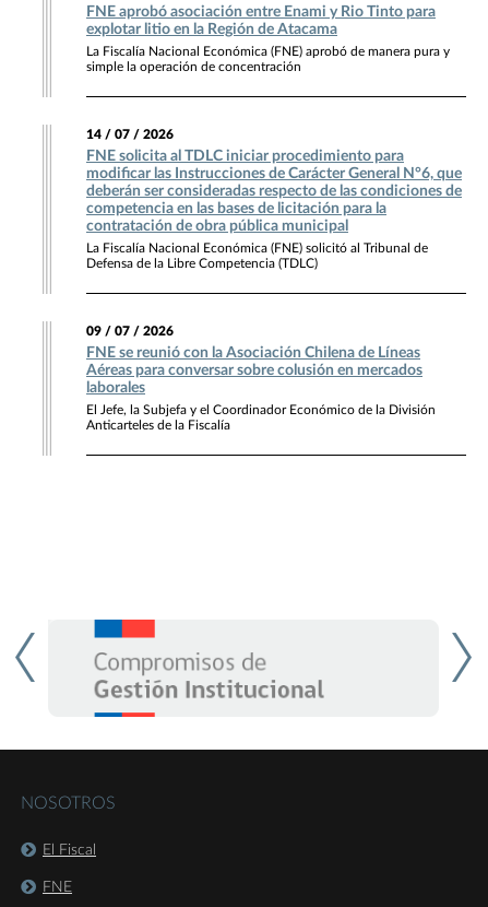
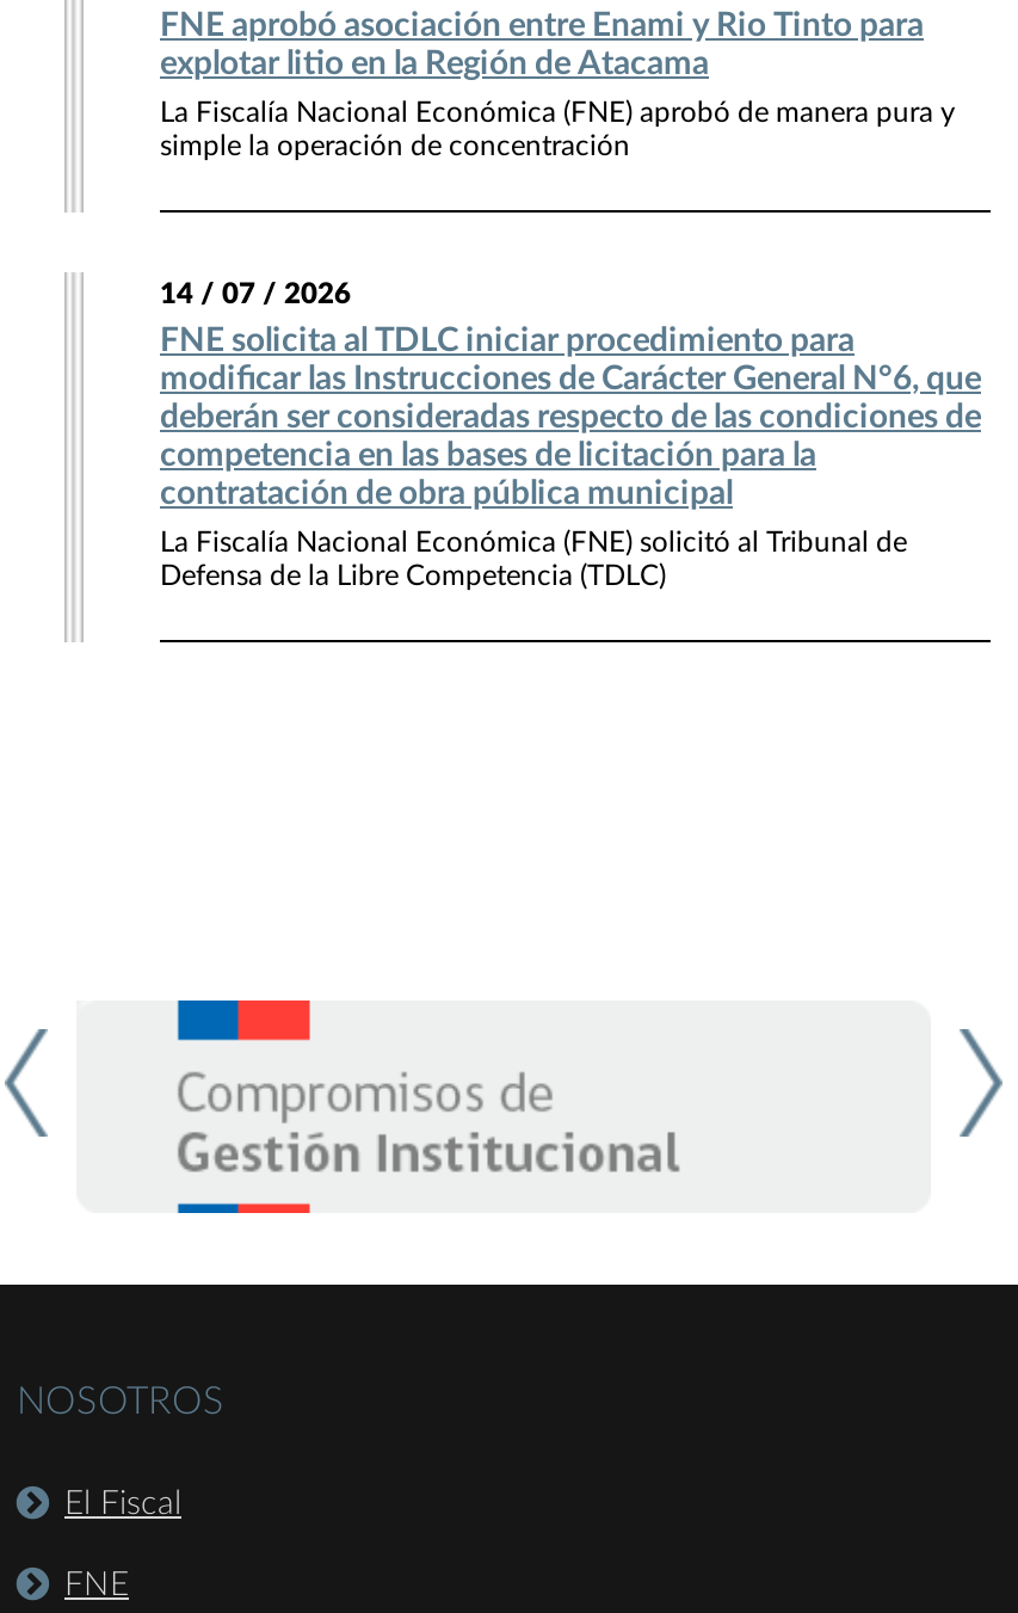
- 09 / 07 / 2026
- FNE se reunió con la Asociación Chilena de Líneas
- Aéreas para conversar sobre colusión en mercados
- laborales
- El Jefe, la Subjefa y el Coordinador Económico de la División
- Anticarteles de la Fiscalía
